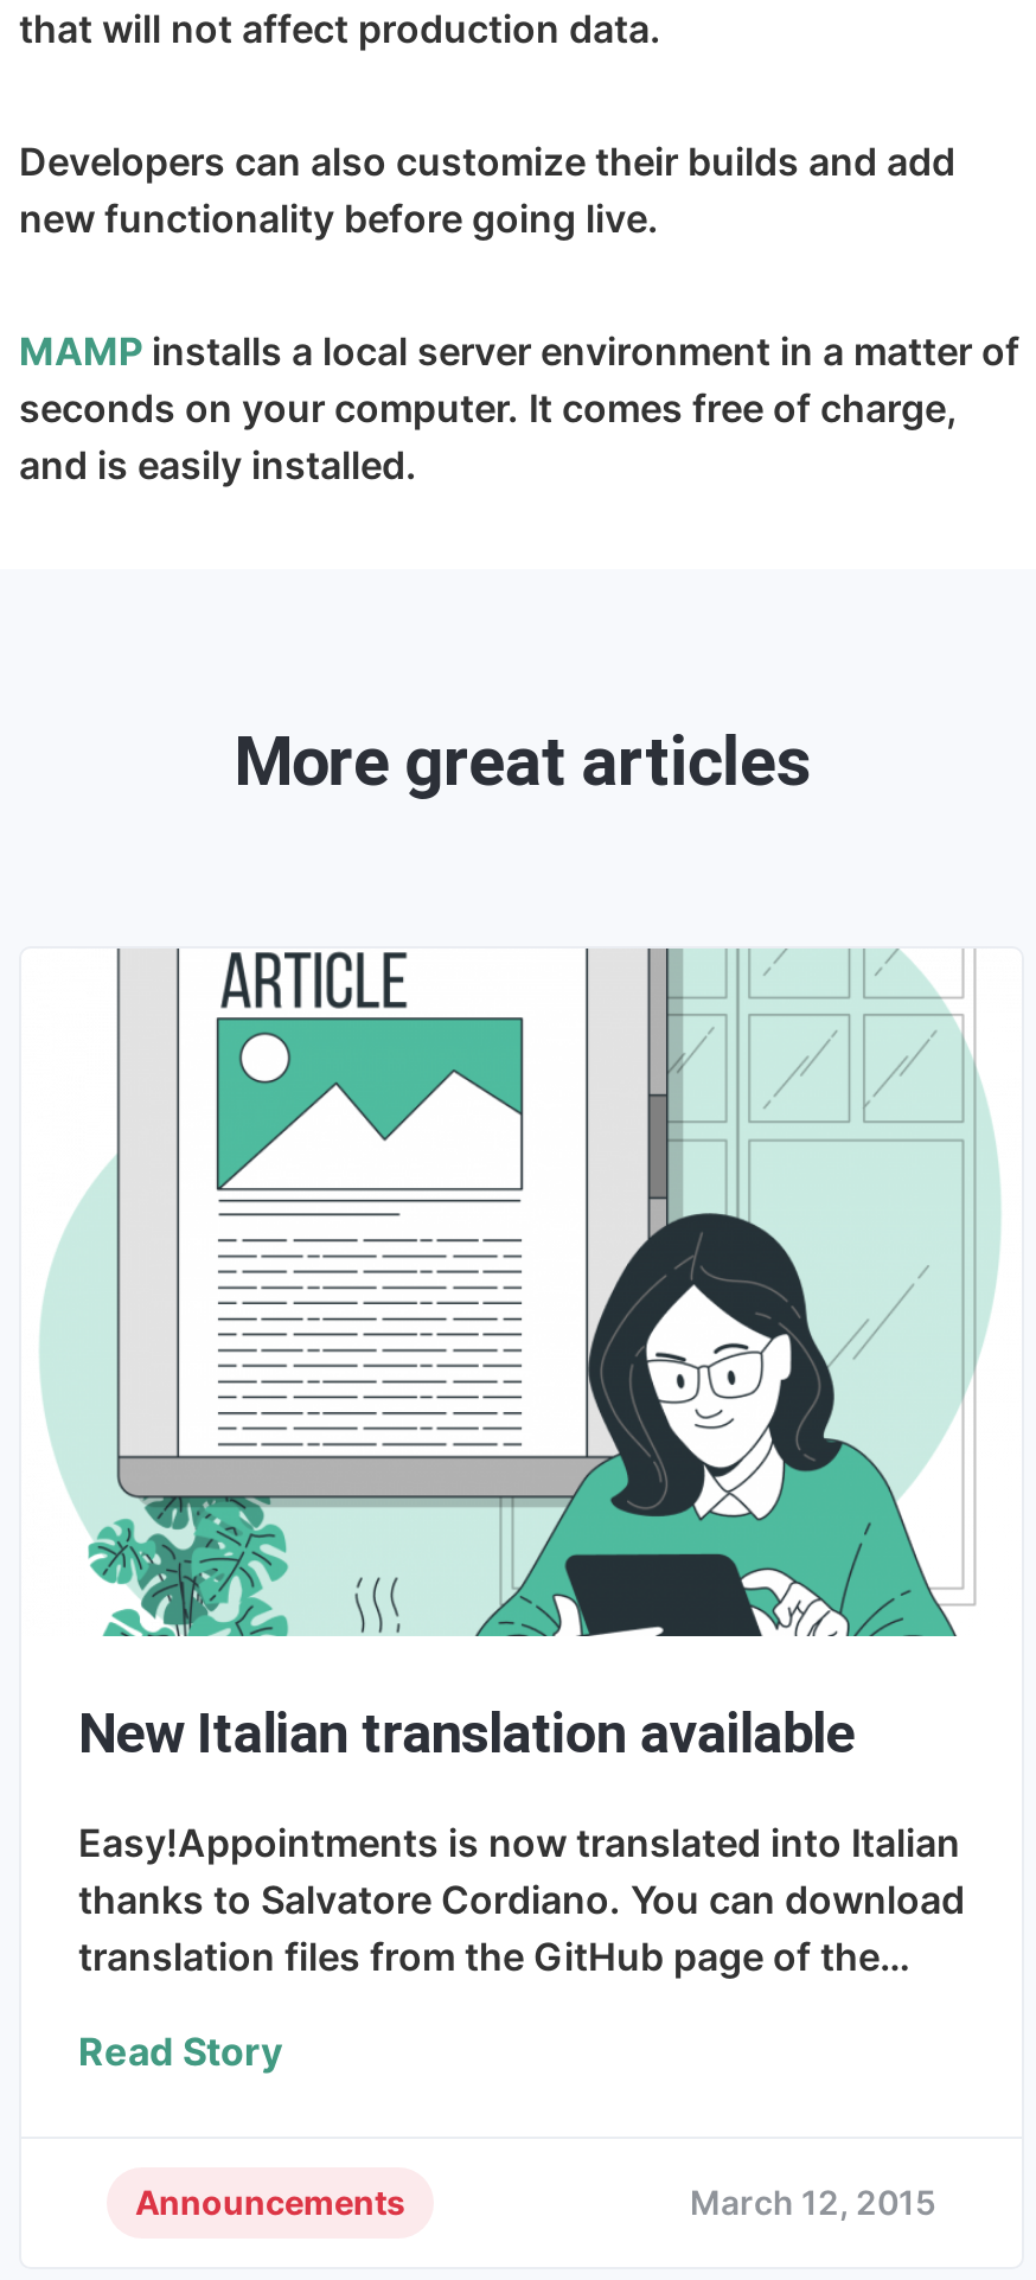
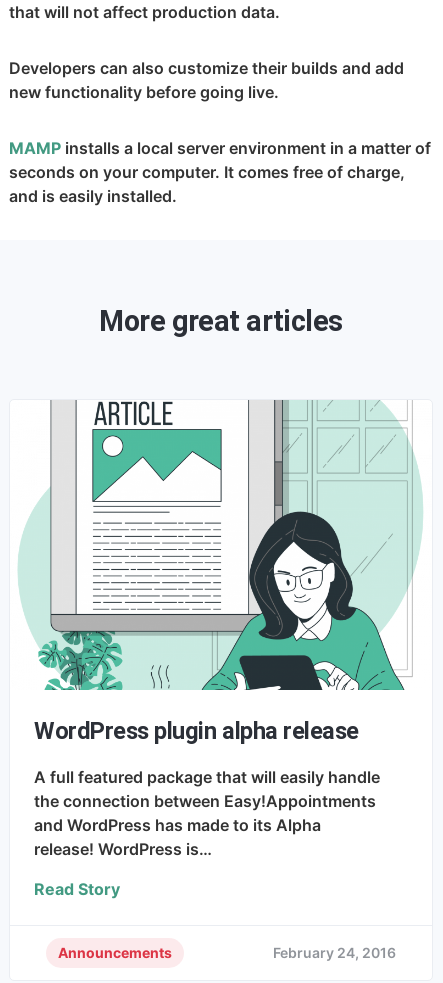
- New Italian translation available
+ WordPress plugin alpha release

- Easy!Appointments is now translated into Italian
- thanks to Salvatore Cordiano. You can download
- translation files from the GitHub page of the…
+ A full featured package that will easily handle
+ the connection between Easy!Appointments
+ and WordPress has made to its Alpha
+ release! WordPress is…

- March 12, 2015
+ February 24, 2016
